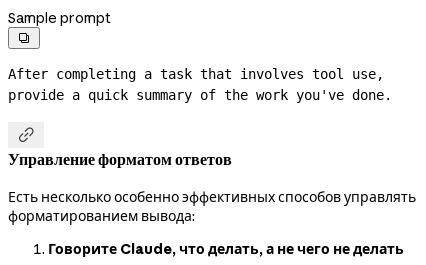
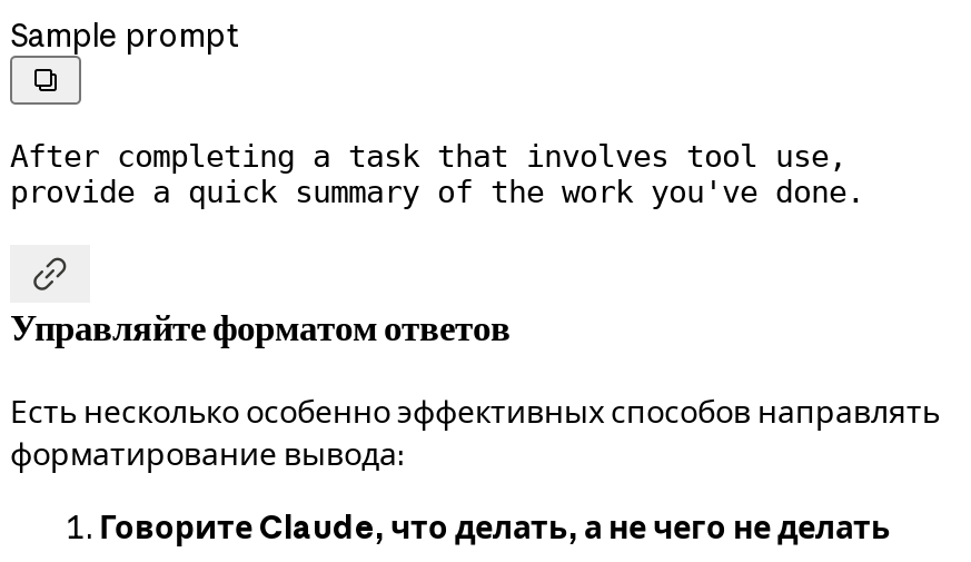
- Управление форматом ответов
+ Управляйте форматом ответов

- Есть несколько особенно эффективных способов управлять
+ Есть несколько особенно эффективных способов направлять

- форматированием вывода:
+ форматирование вывода:
